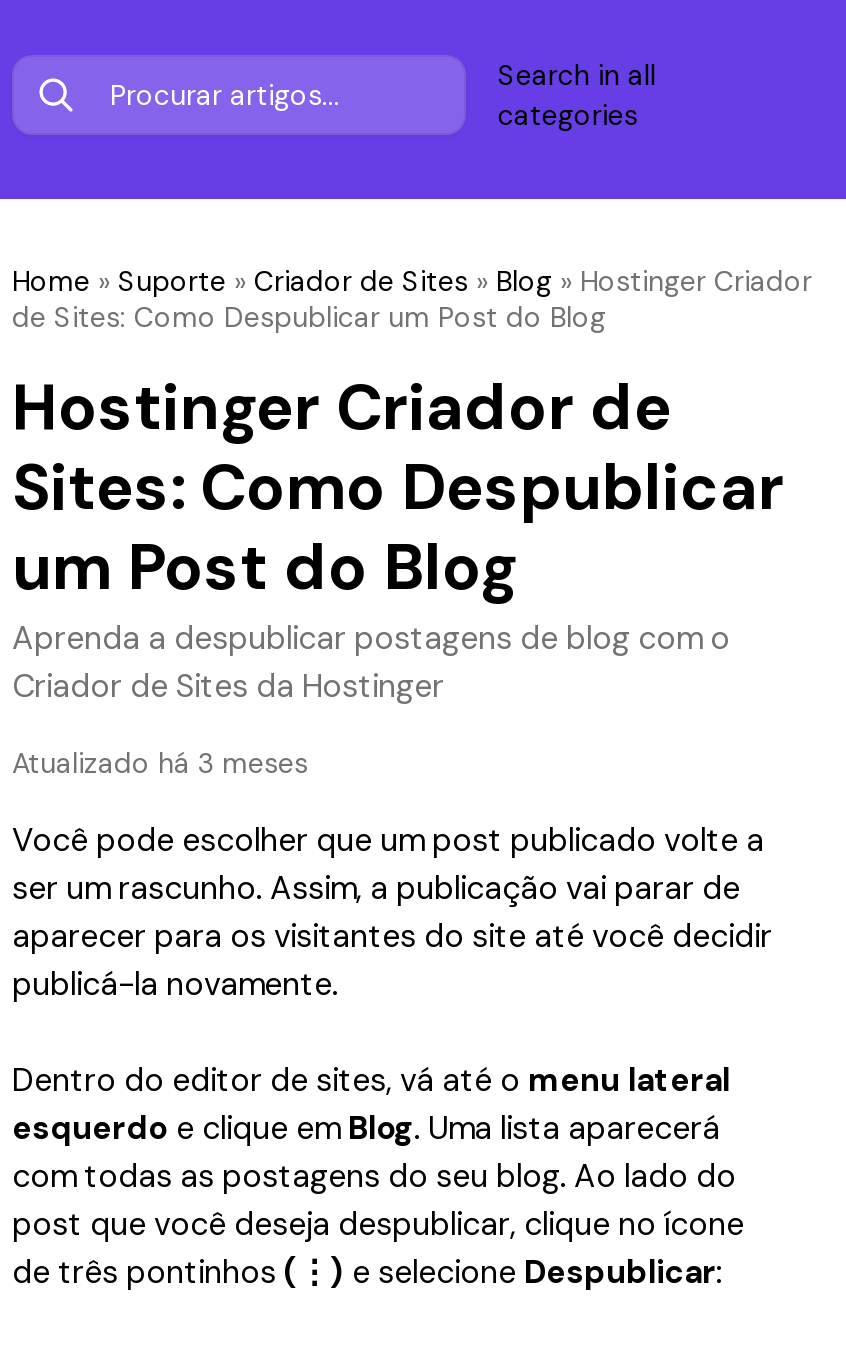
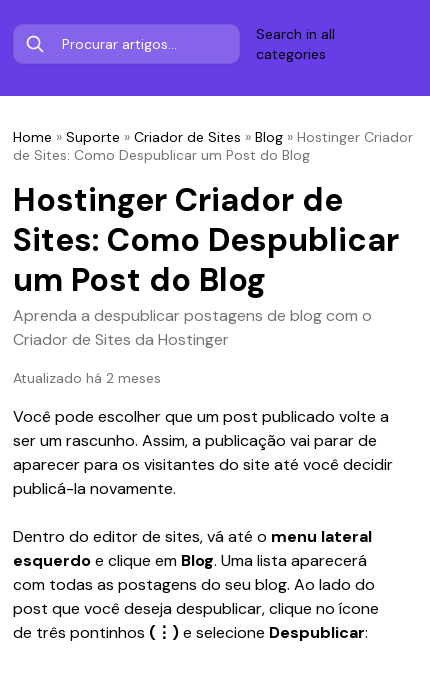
- Atualizado há 3 meses
+ Atualizado há 2 meses
